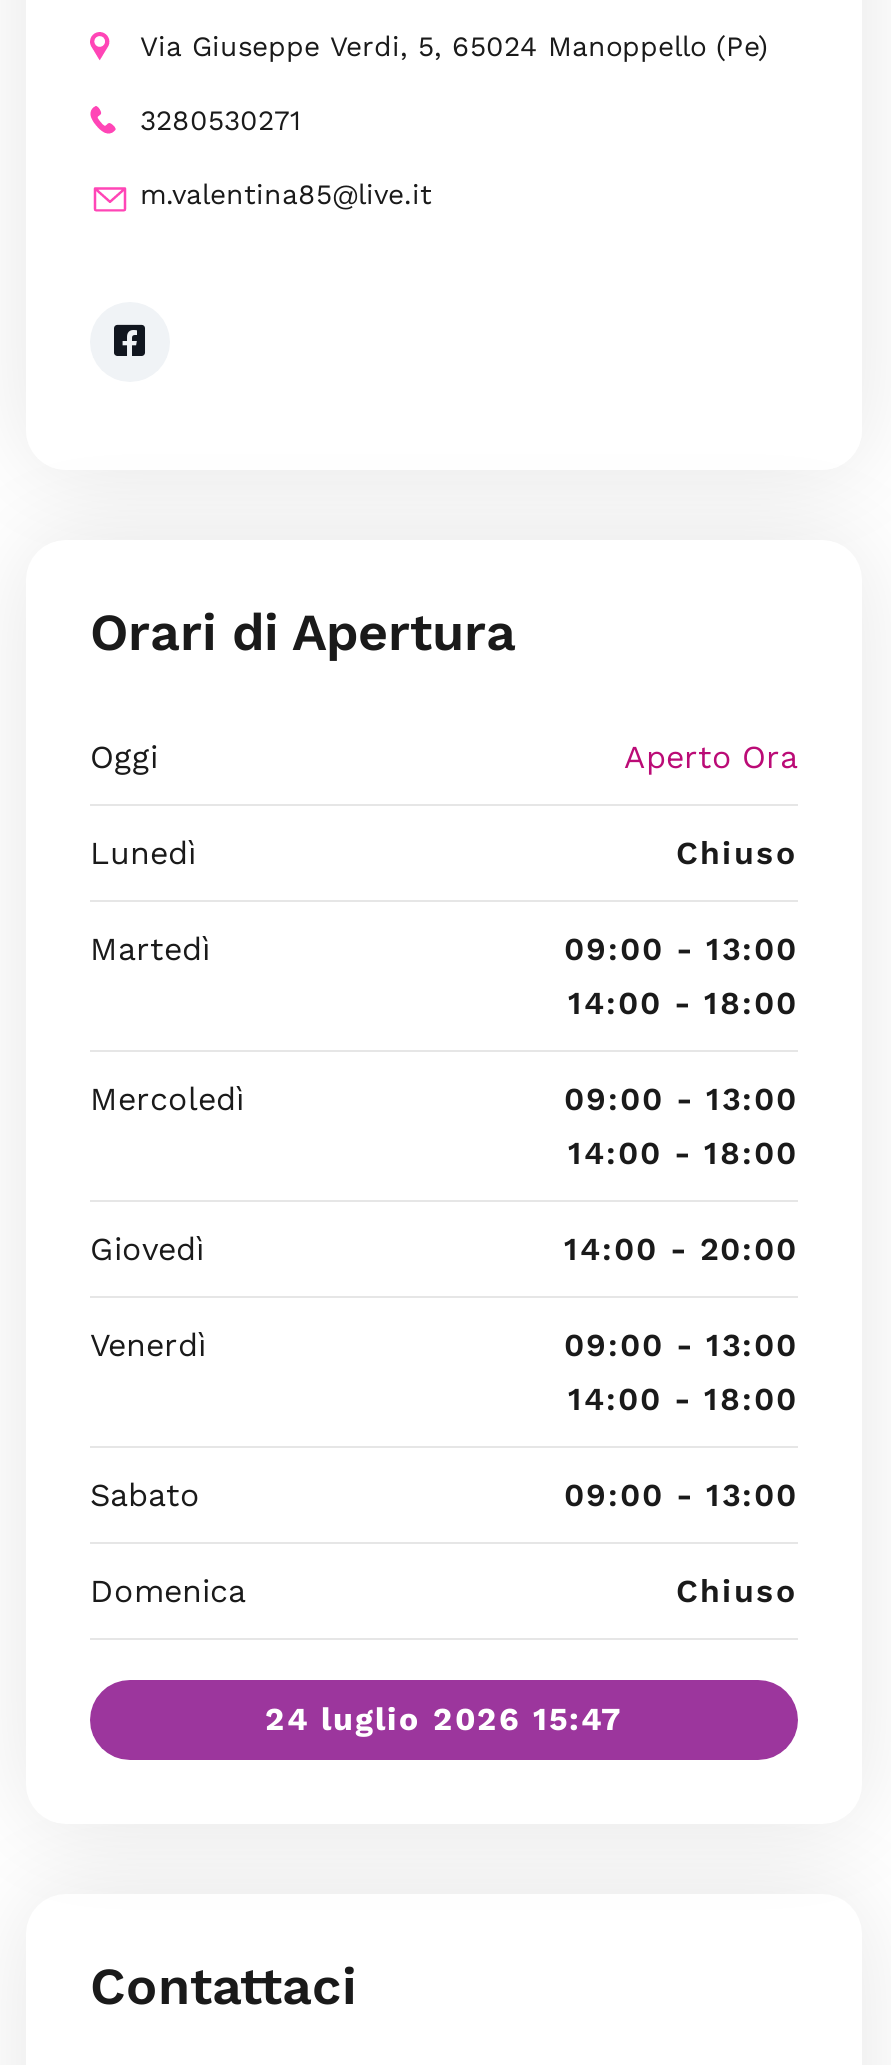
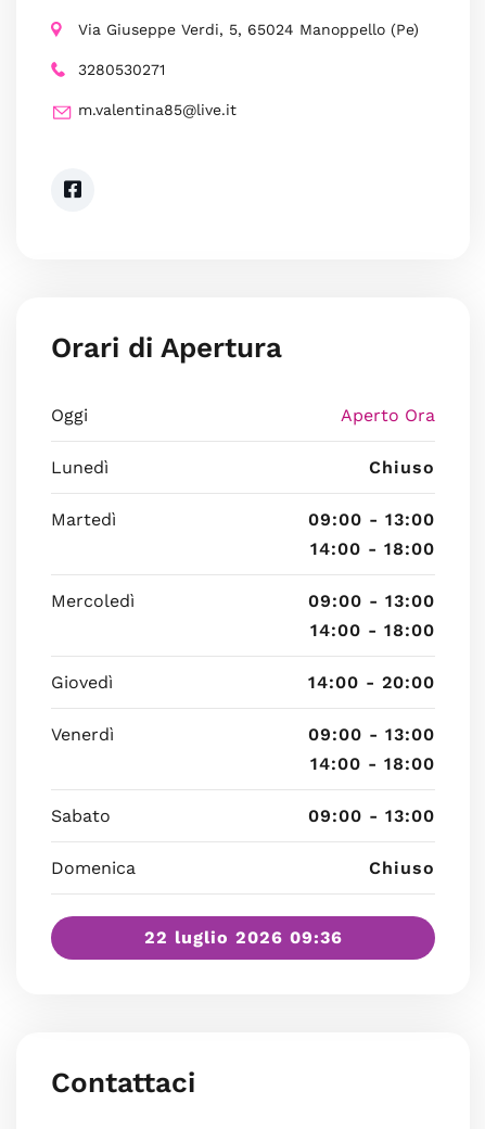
- 24 luglio 2026 15:47
+ 22 luglio 2026 09:36
